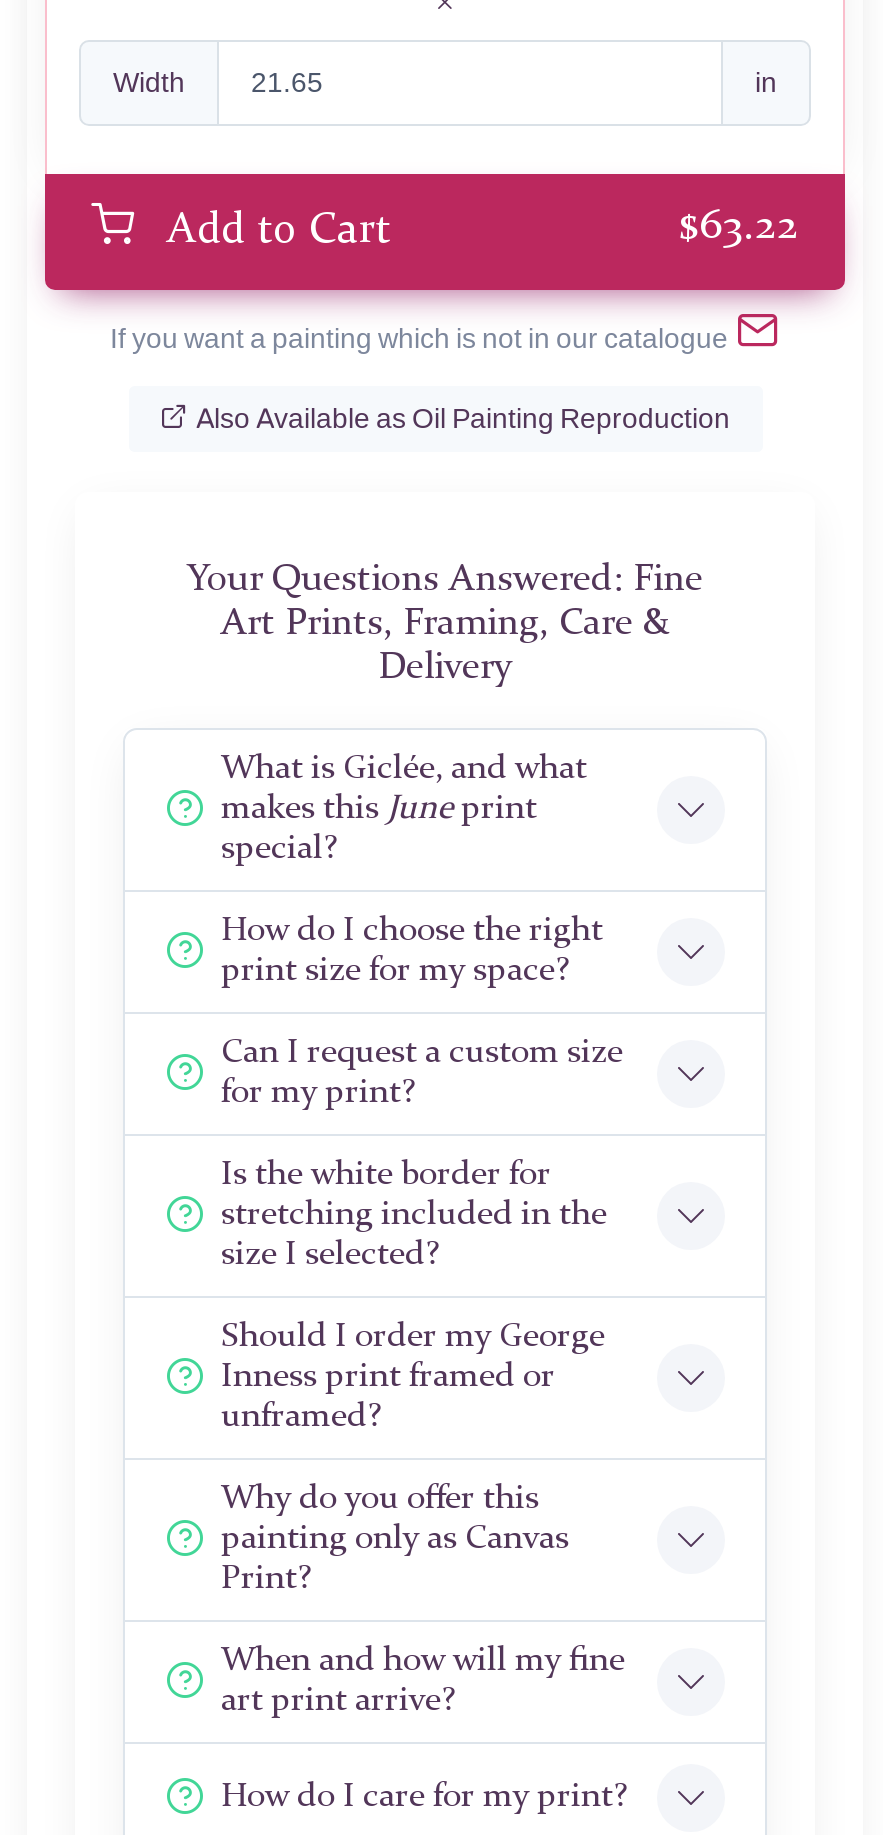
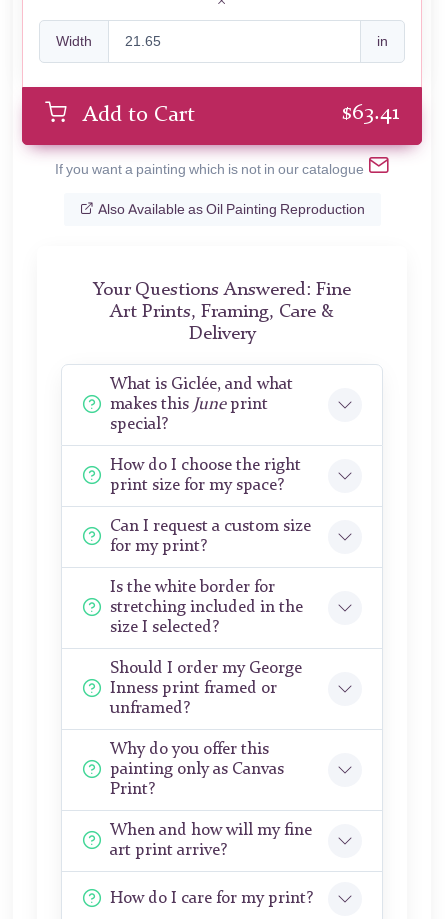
- $63.22
+ $63.41
